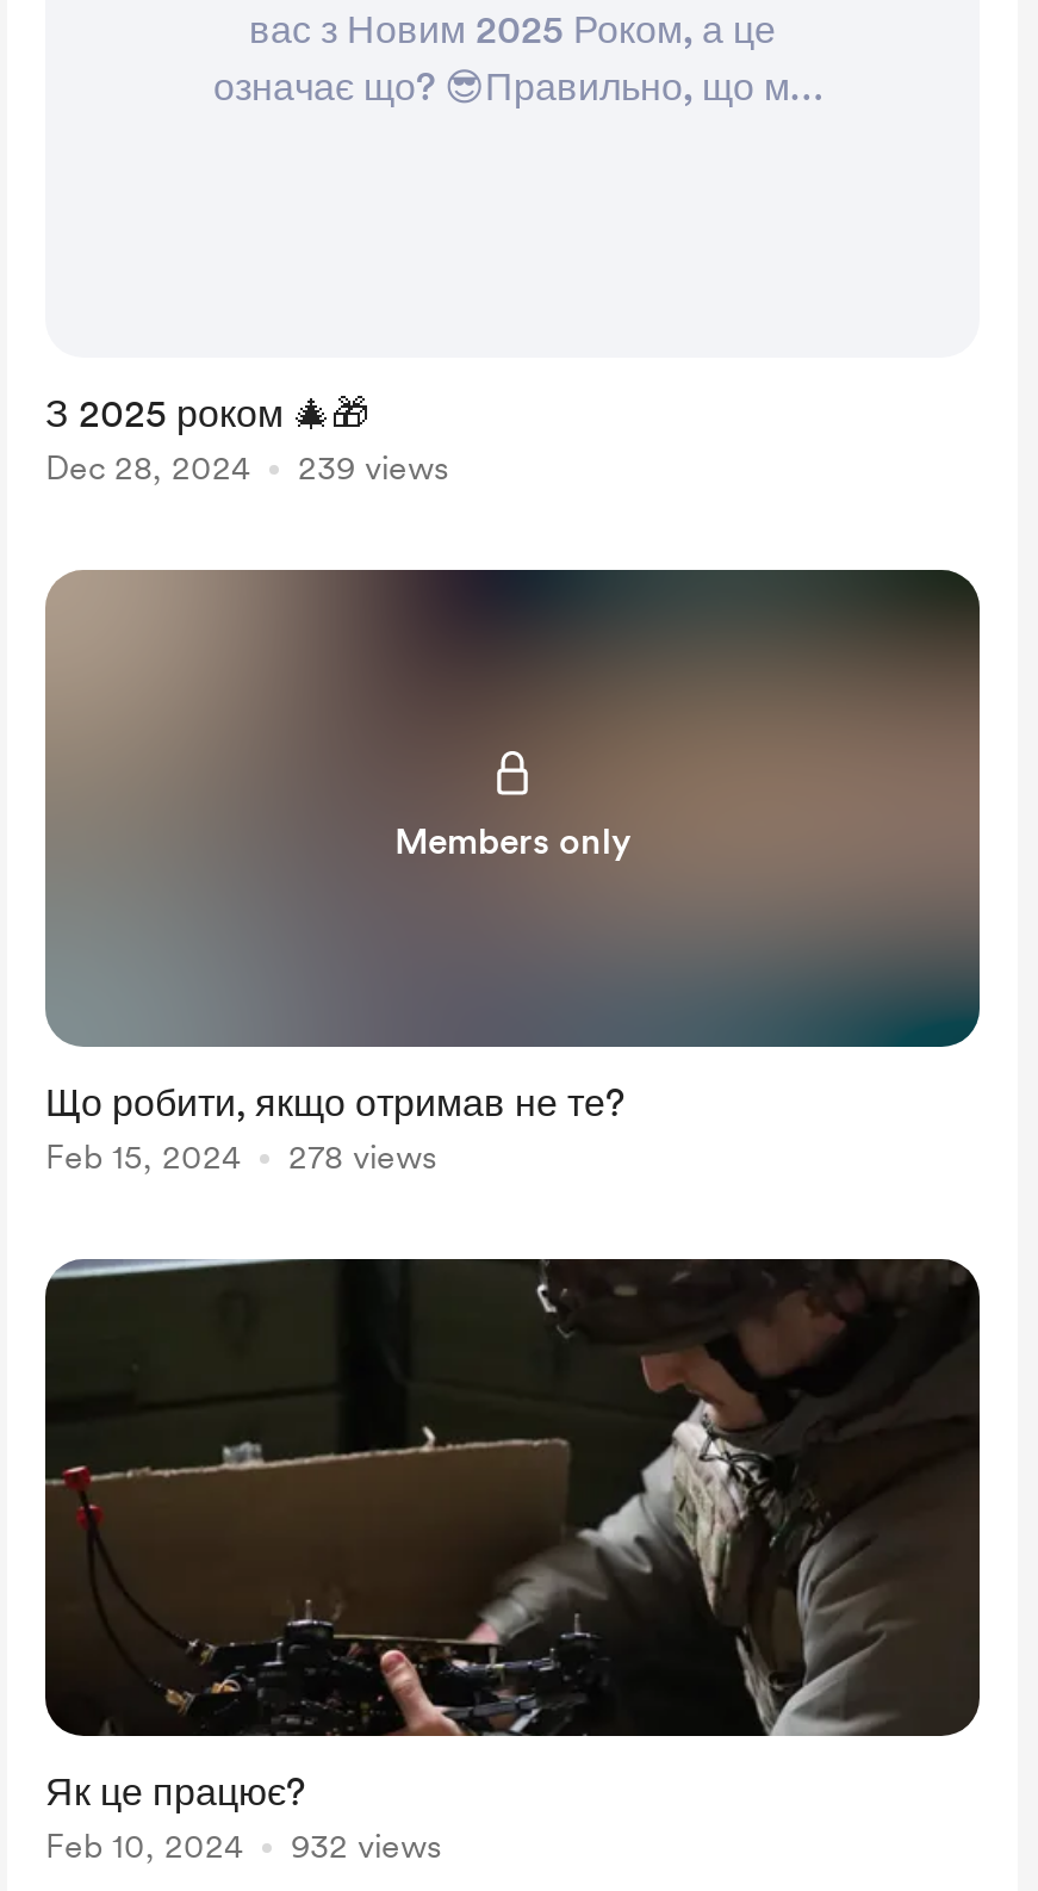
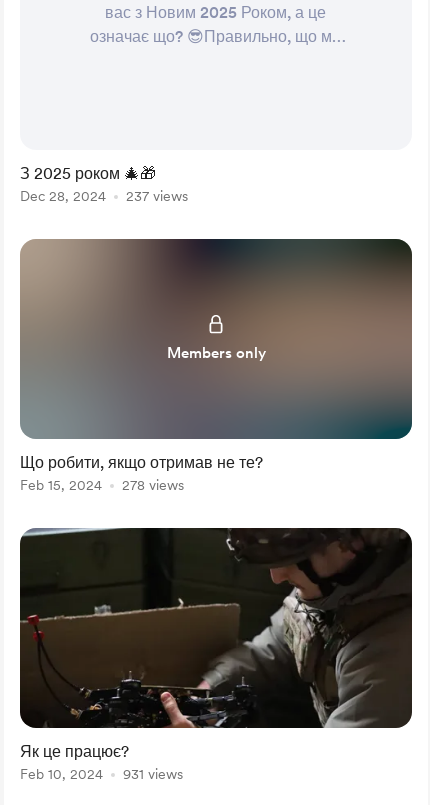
- Dec 28, 2024 239 views
+ Dec 28, 2024 237 views

- Feb 10, 2024 932 views
+ Feb 10, 2024 931 views
